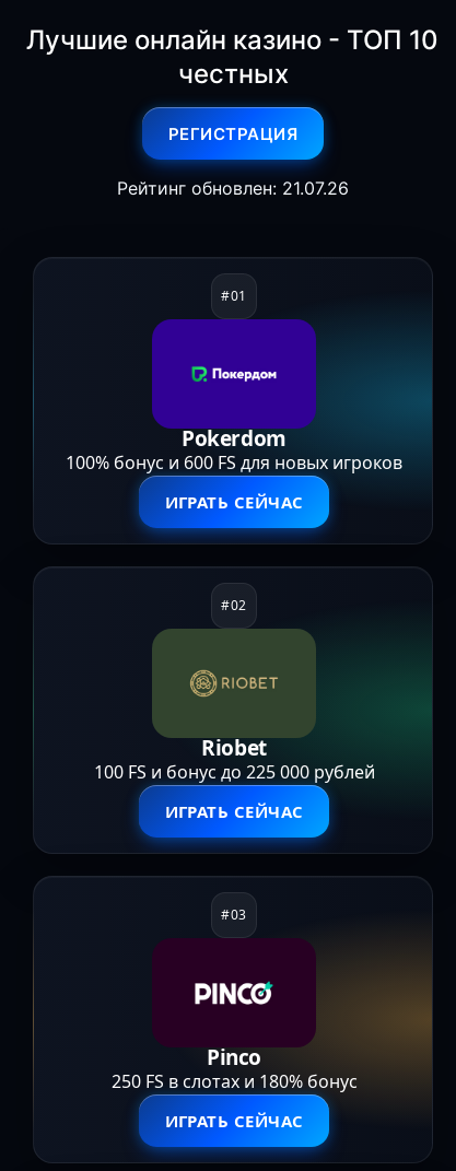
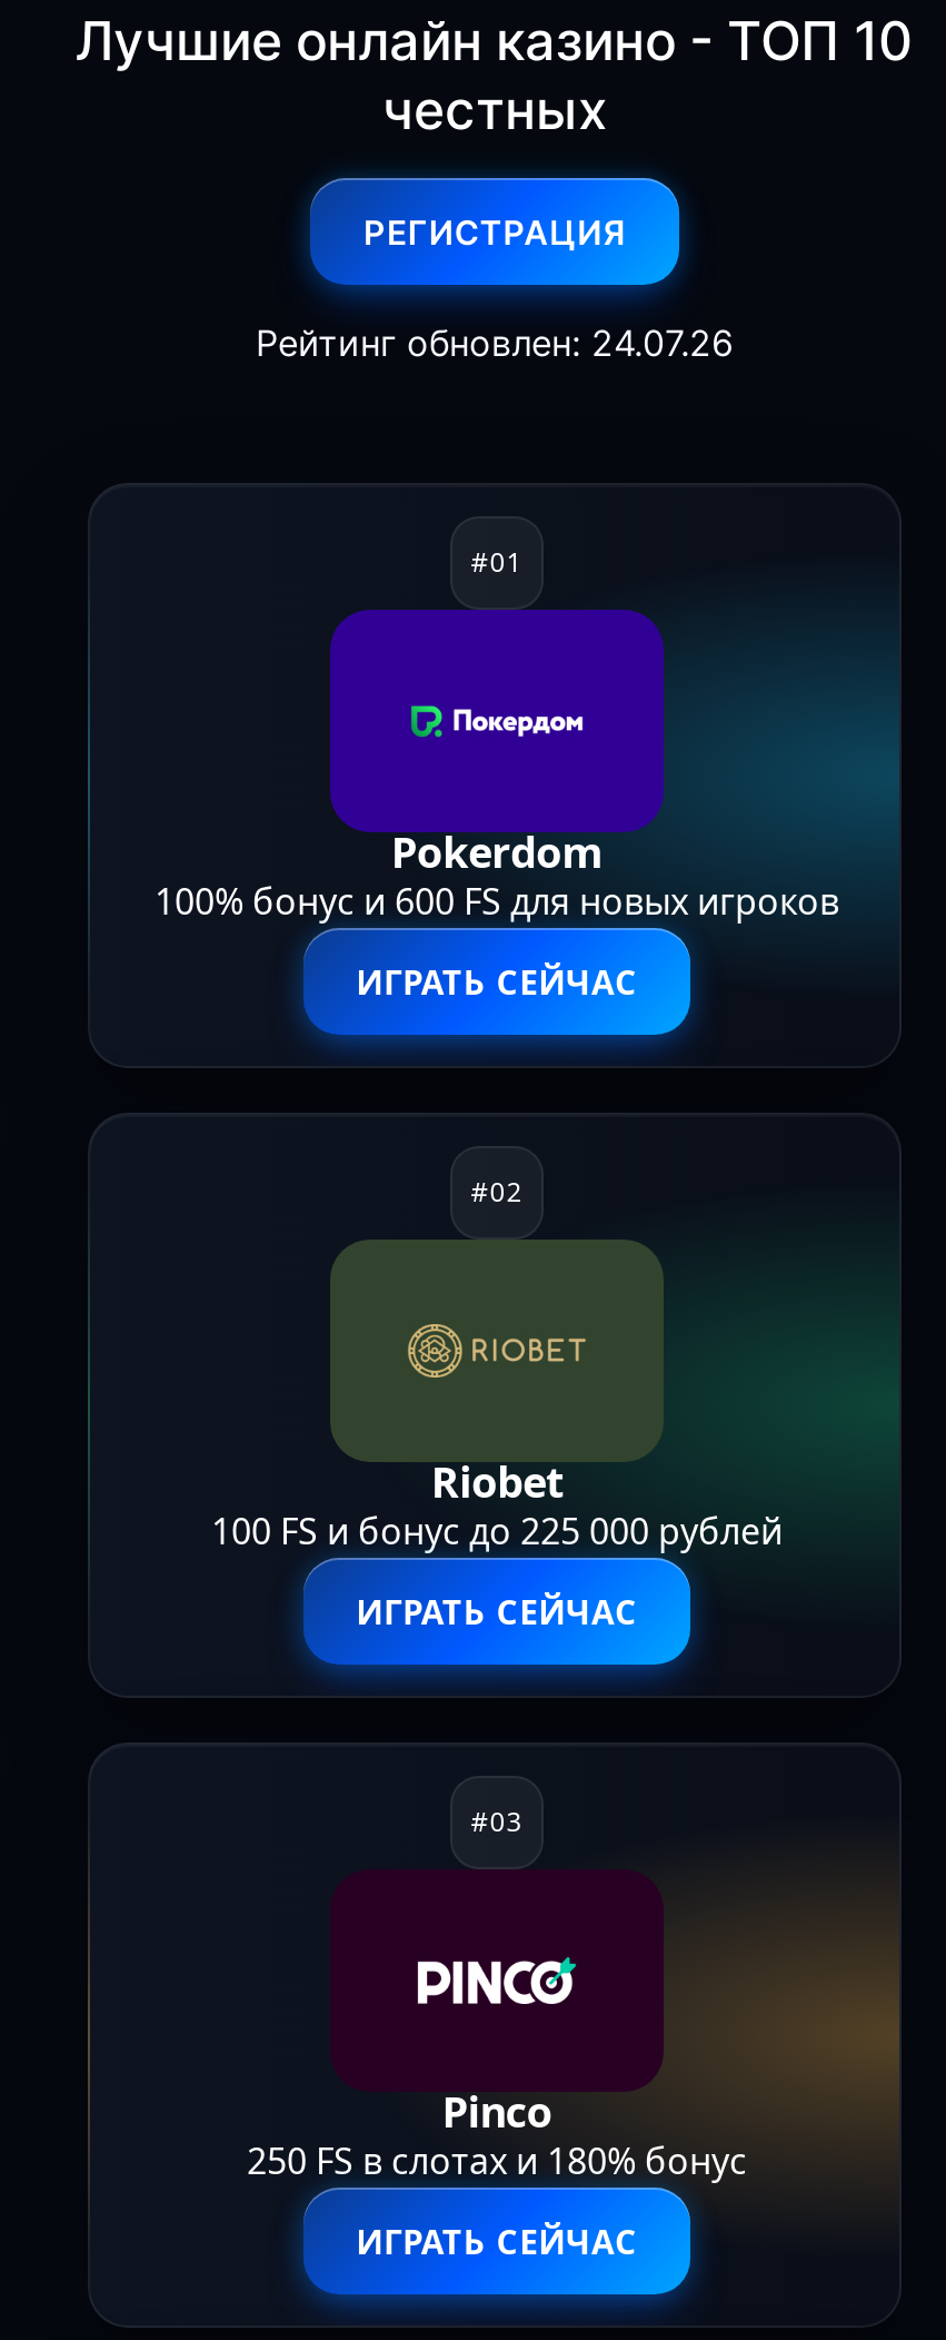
- Рейтинг обновлен: 21.07.26
+ Рейтинг обновлен: 24.07.26
